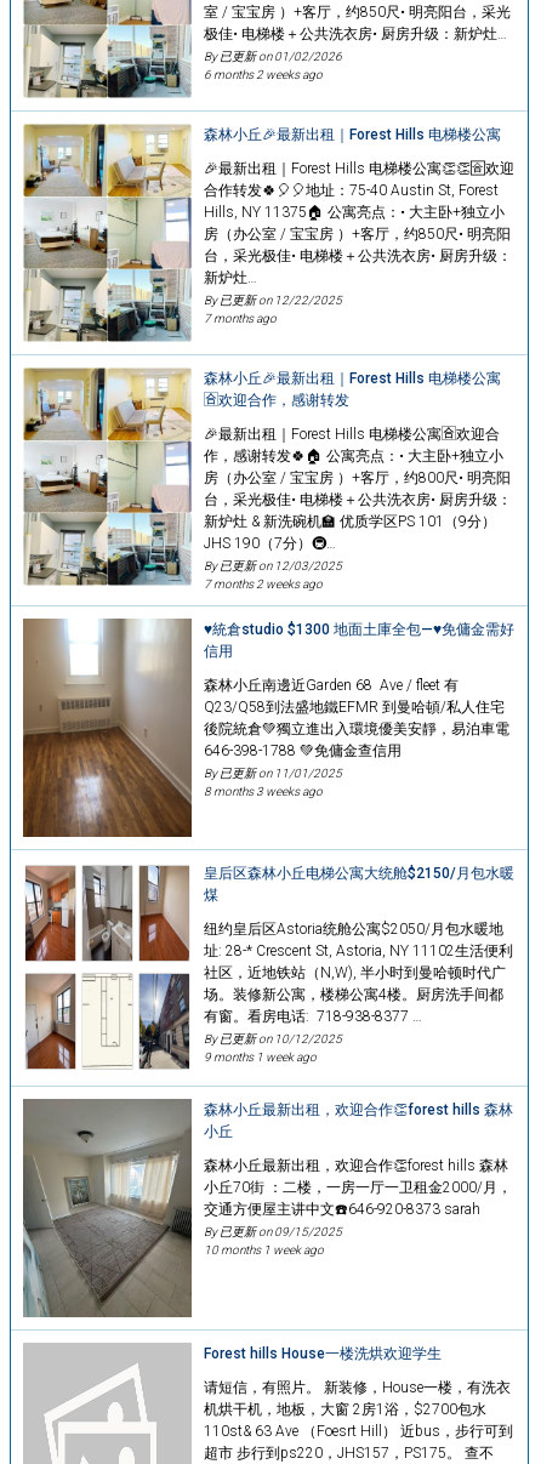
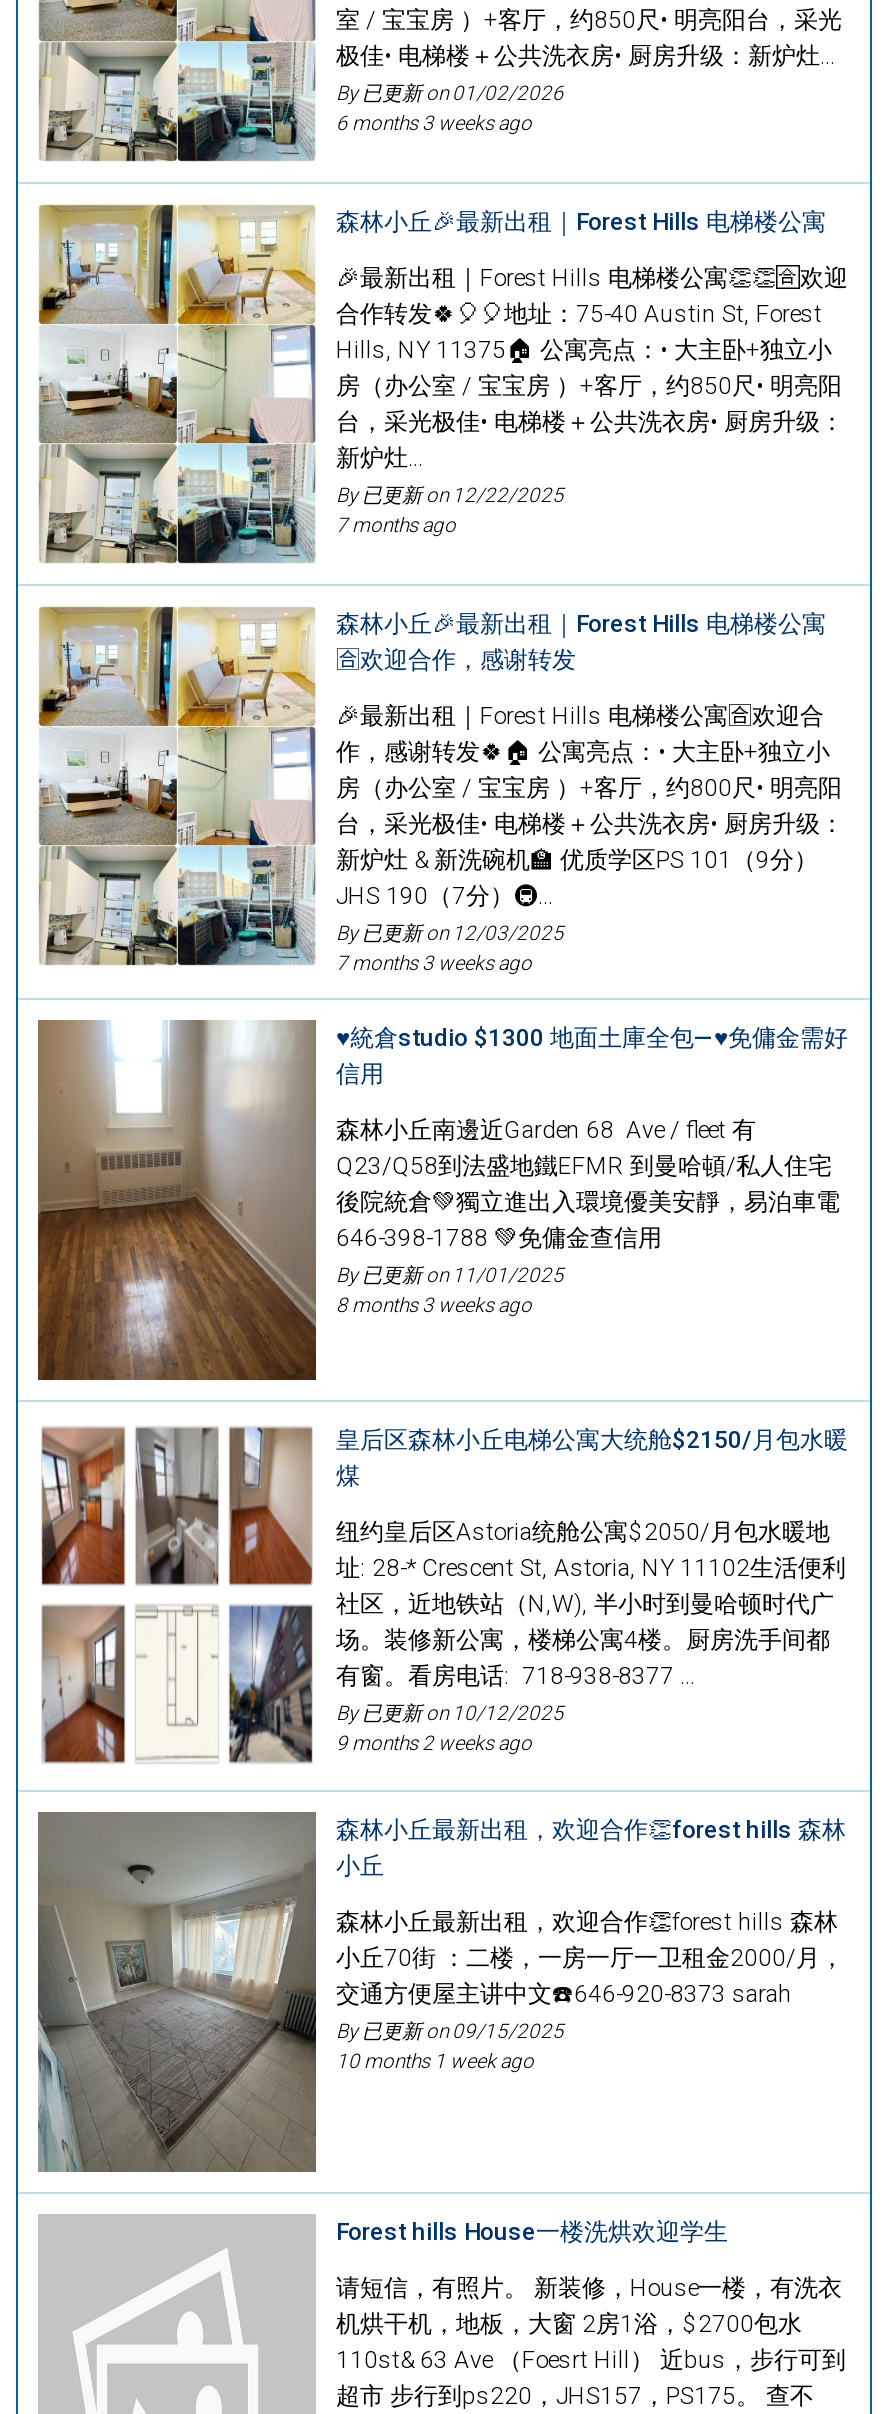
- 6 months 2 weeks ago
+ 6 months 3 weeks ago

- 7 months 2 weeks ago
+ 7 months 3 weeks ago

- 9 months 1 week ago
+ 9 months 2 weeks ago
